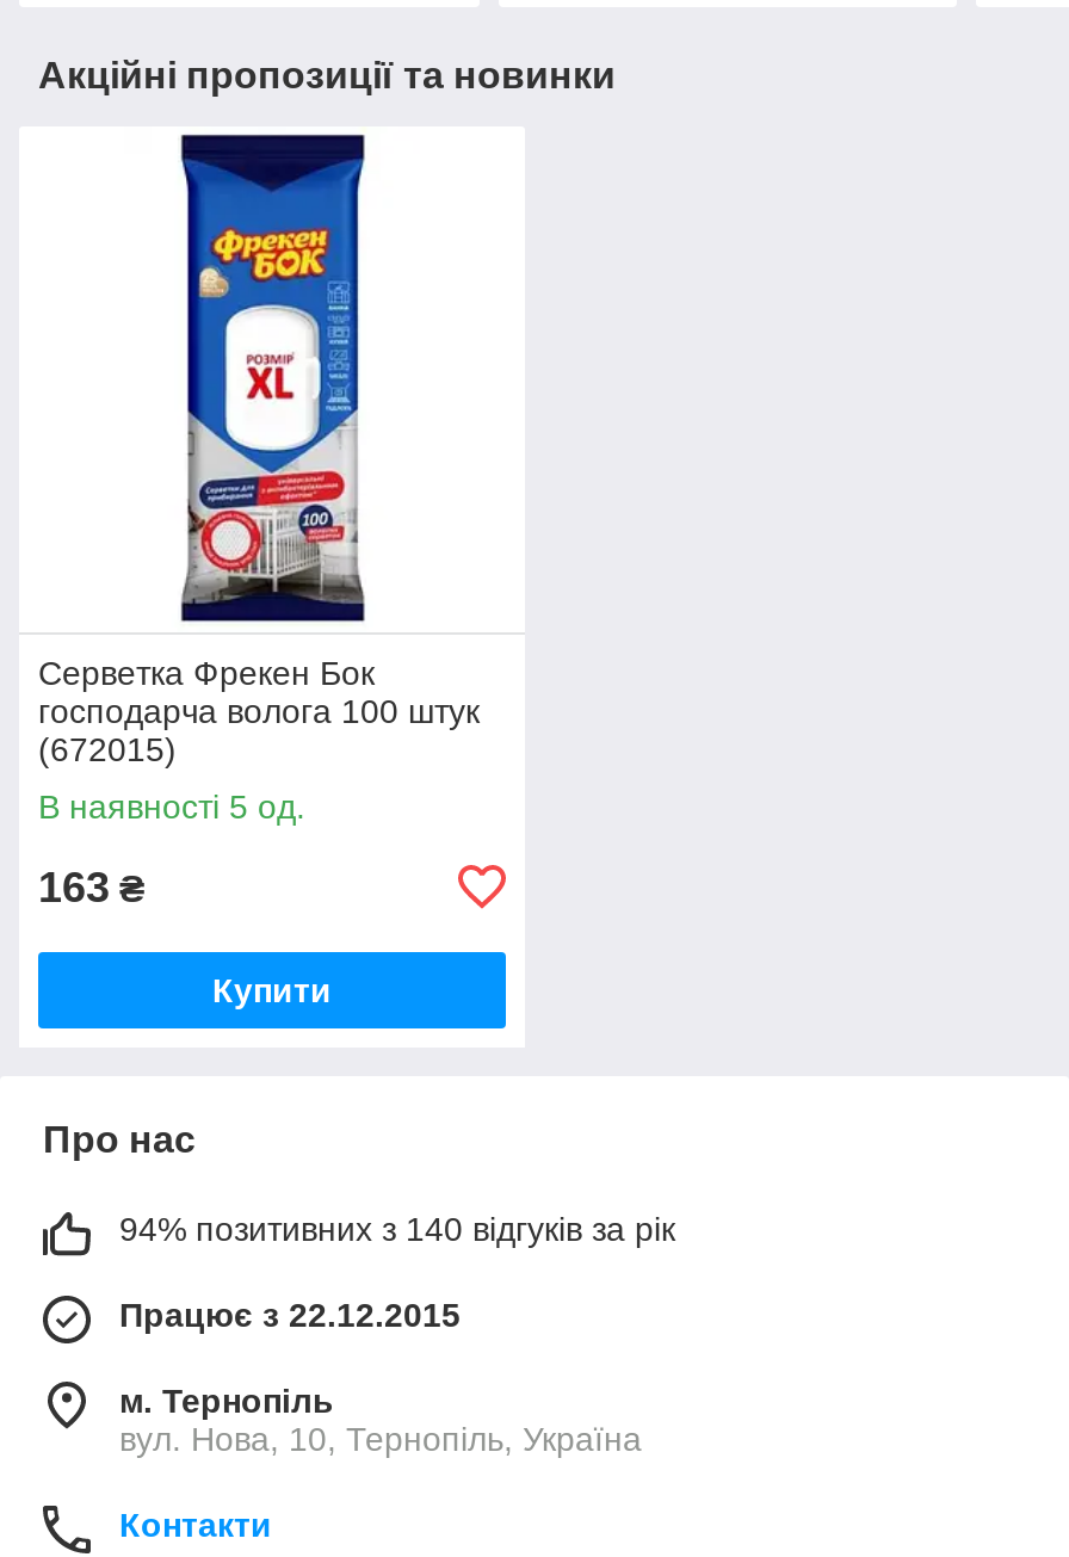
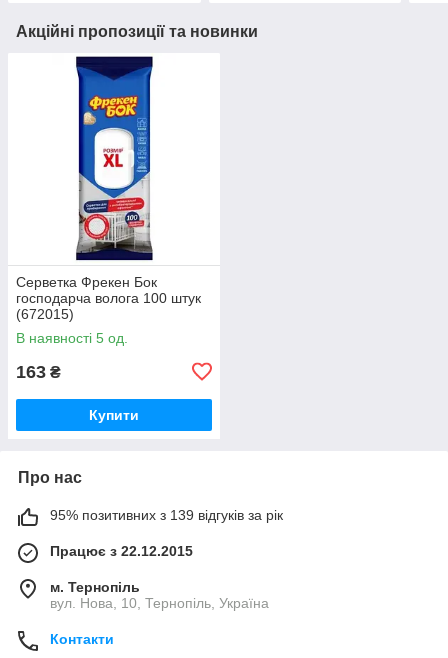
- 94% позитивних з 140 відгуків за рік
+ 95% позитивних з 139 відгуків за рік
